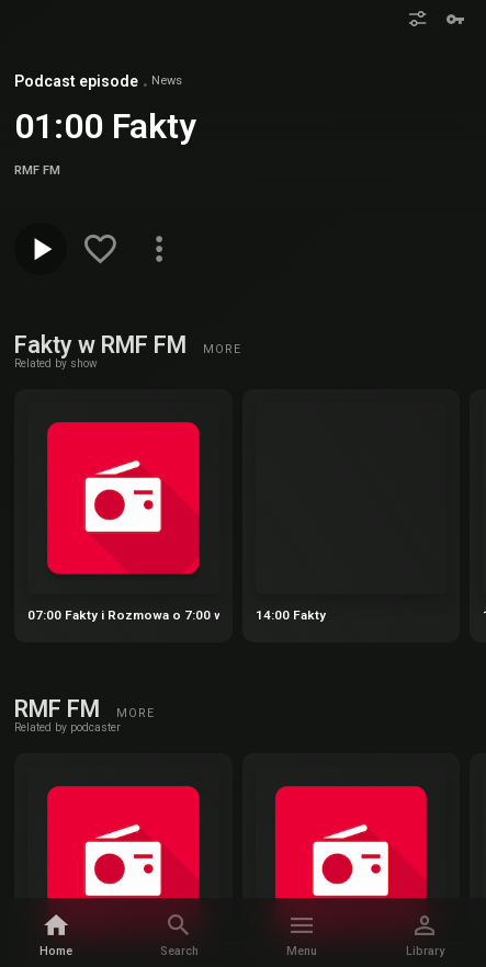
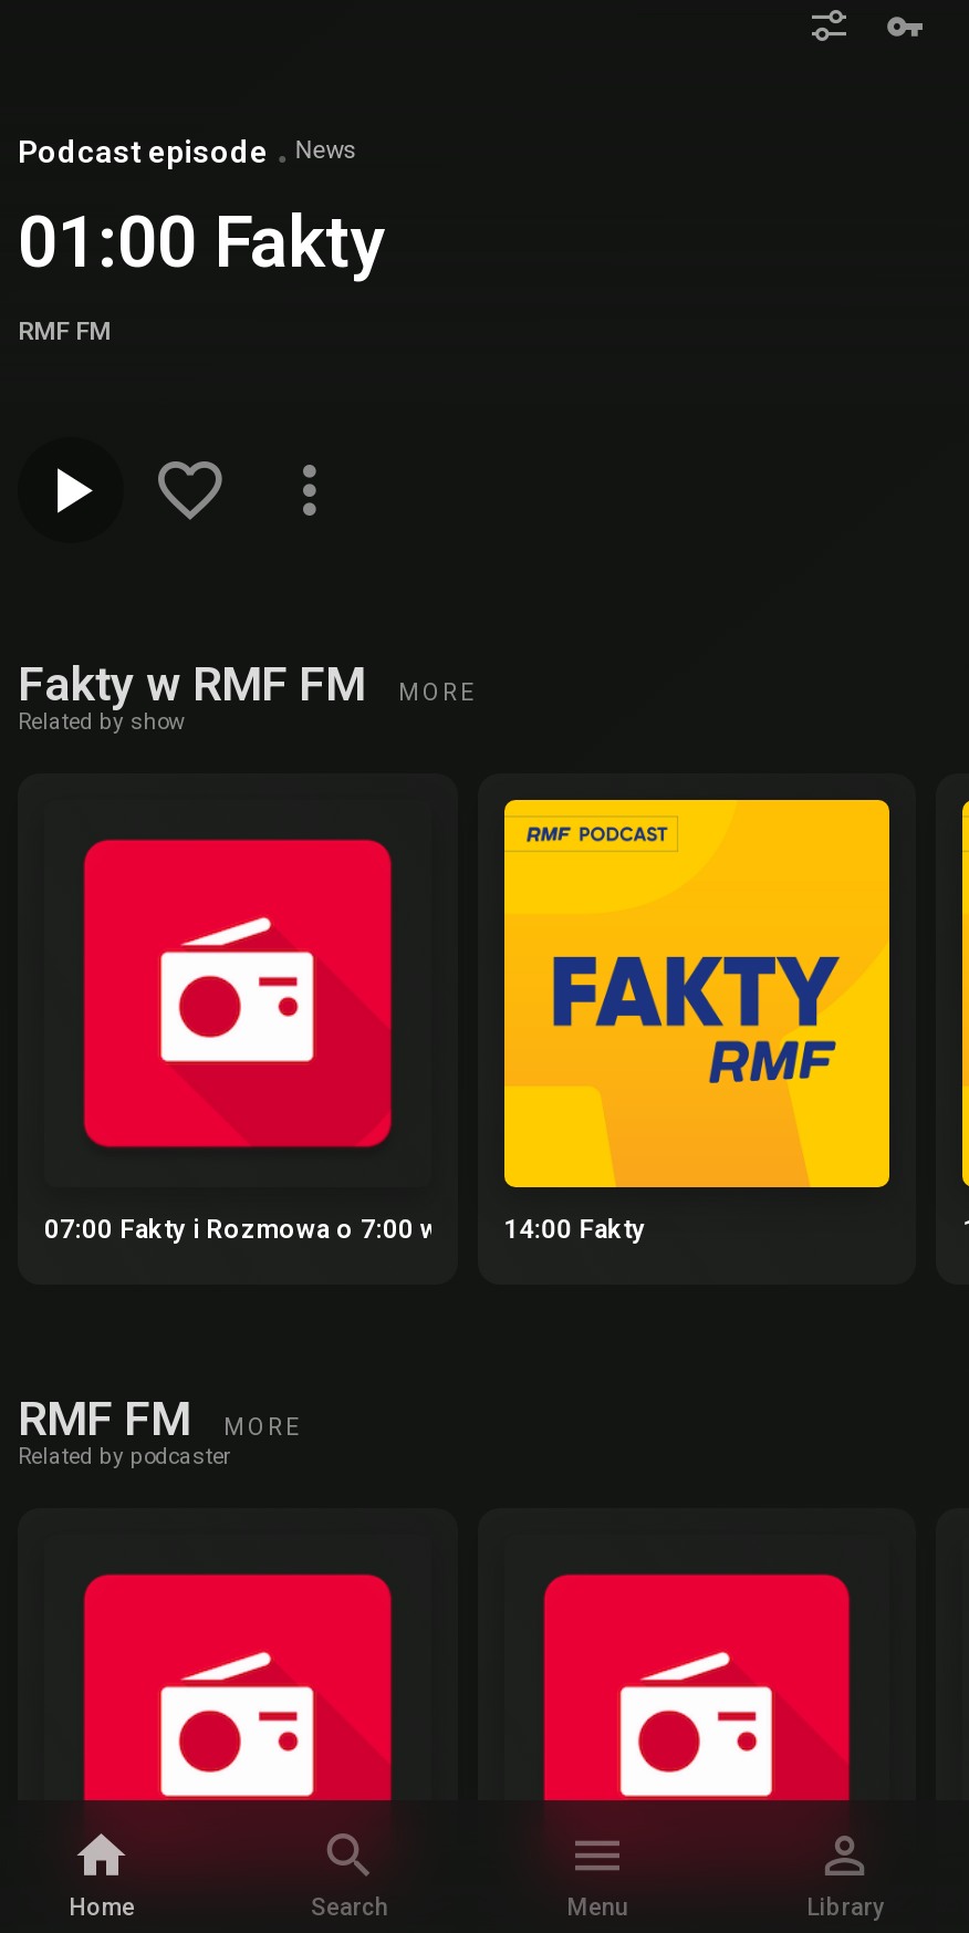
+ [image]
